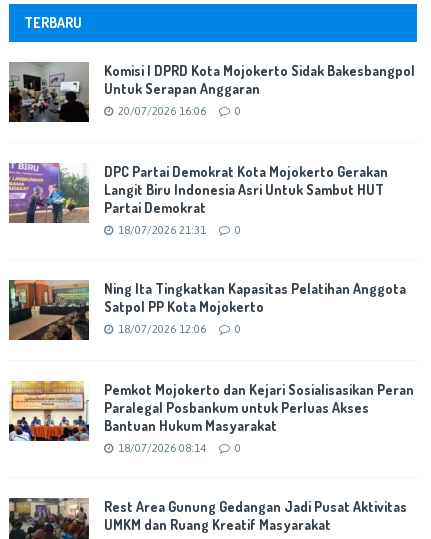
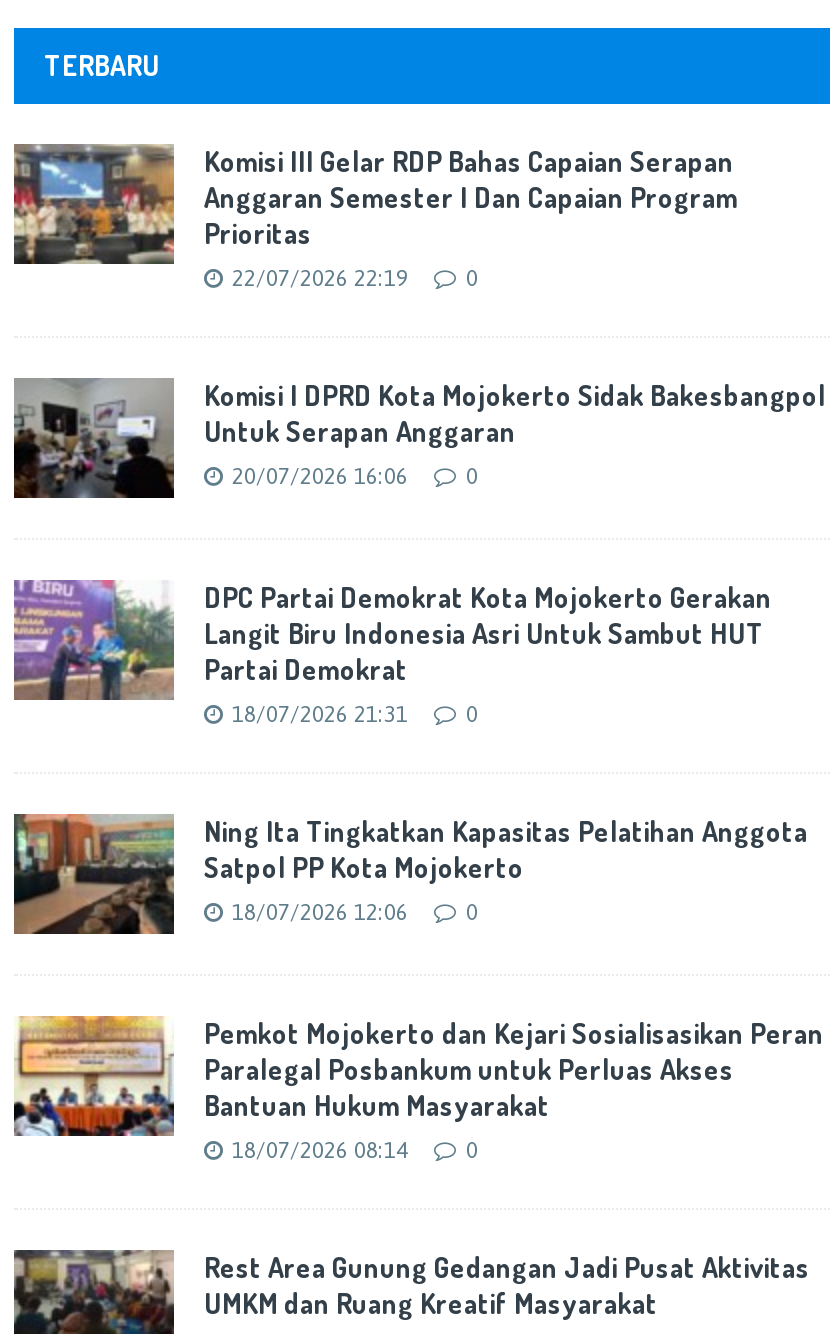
+ [image]
+ Komisi III Gelar RDP Bahas Capaian Serapan
+ Anggaran Semester I Dan Capaian Program
+ Prioritas
+ 22/07/2026 22:19
+ 0
